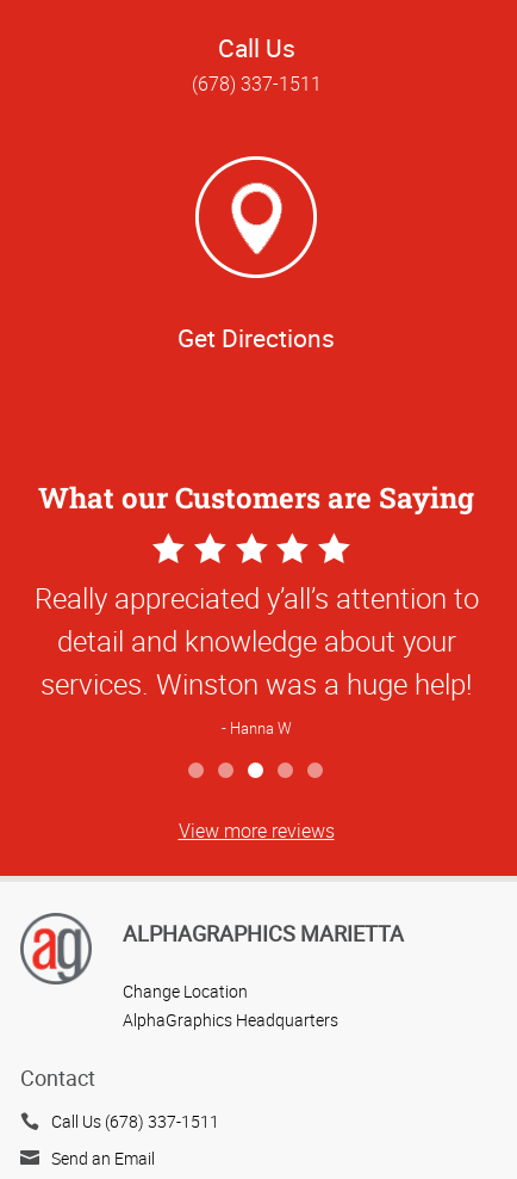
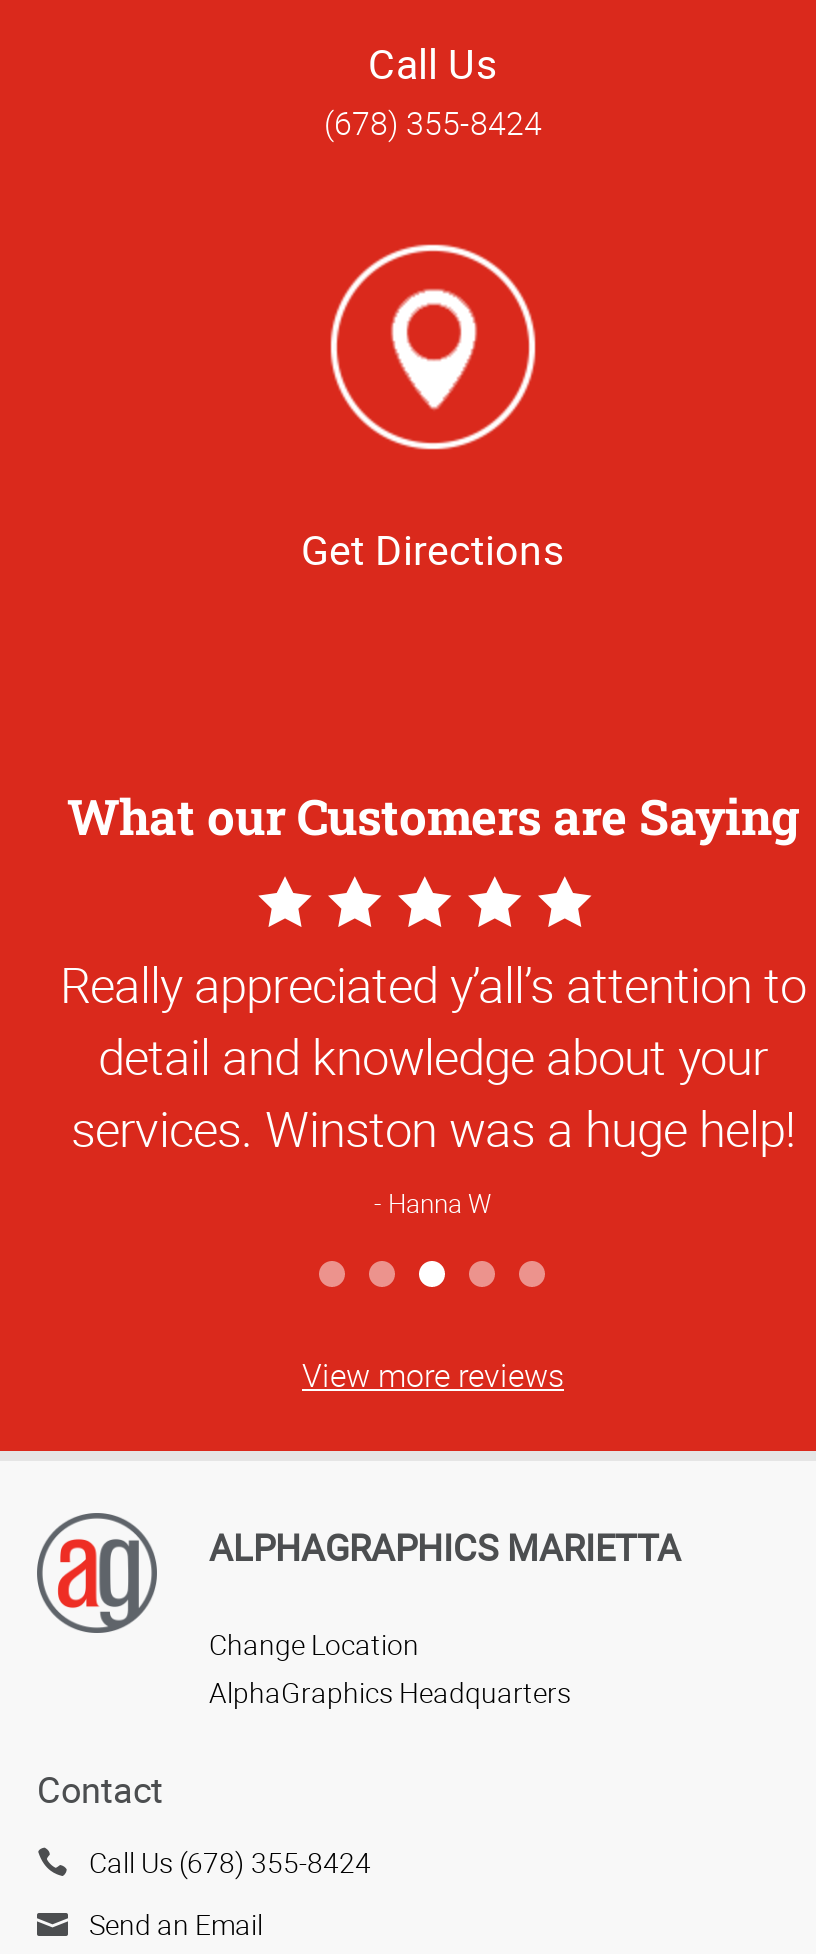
- (678) 337-1511
+ (678) 355-8424

- Call Us (678) 337-1511
+ Call Us (678) 355-8424
